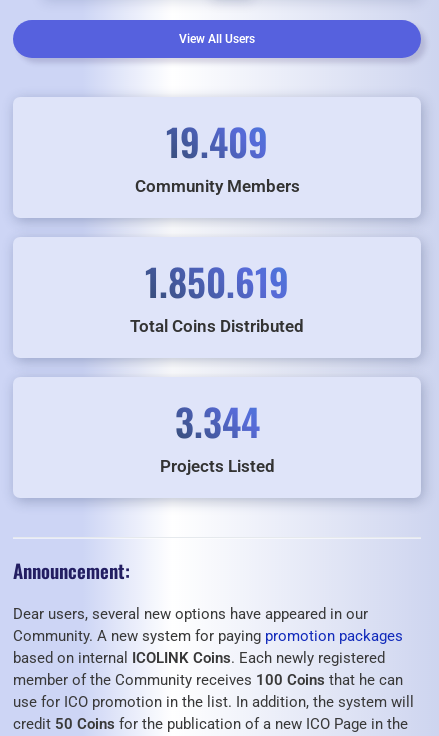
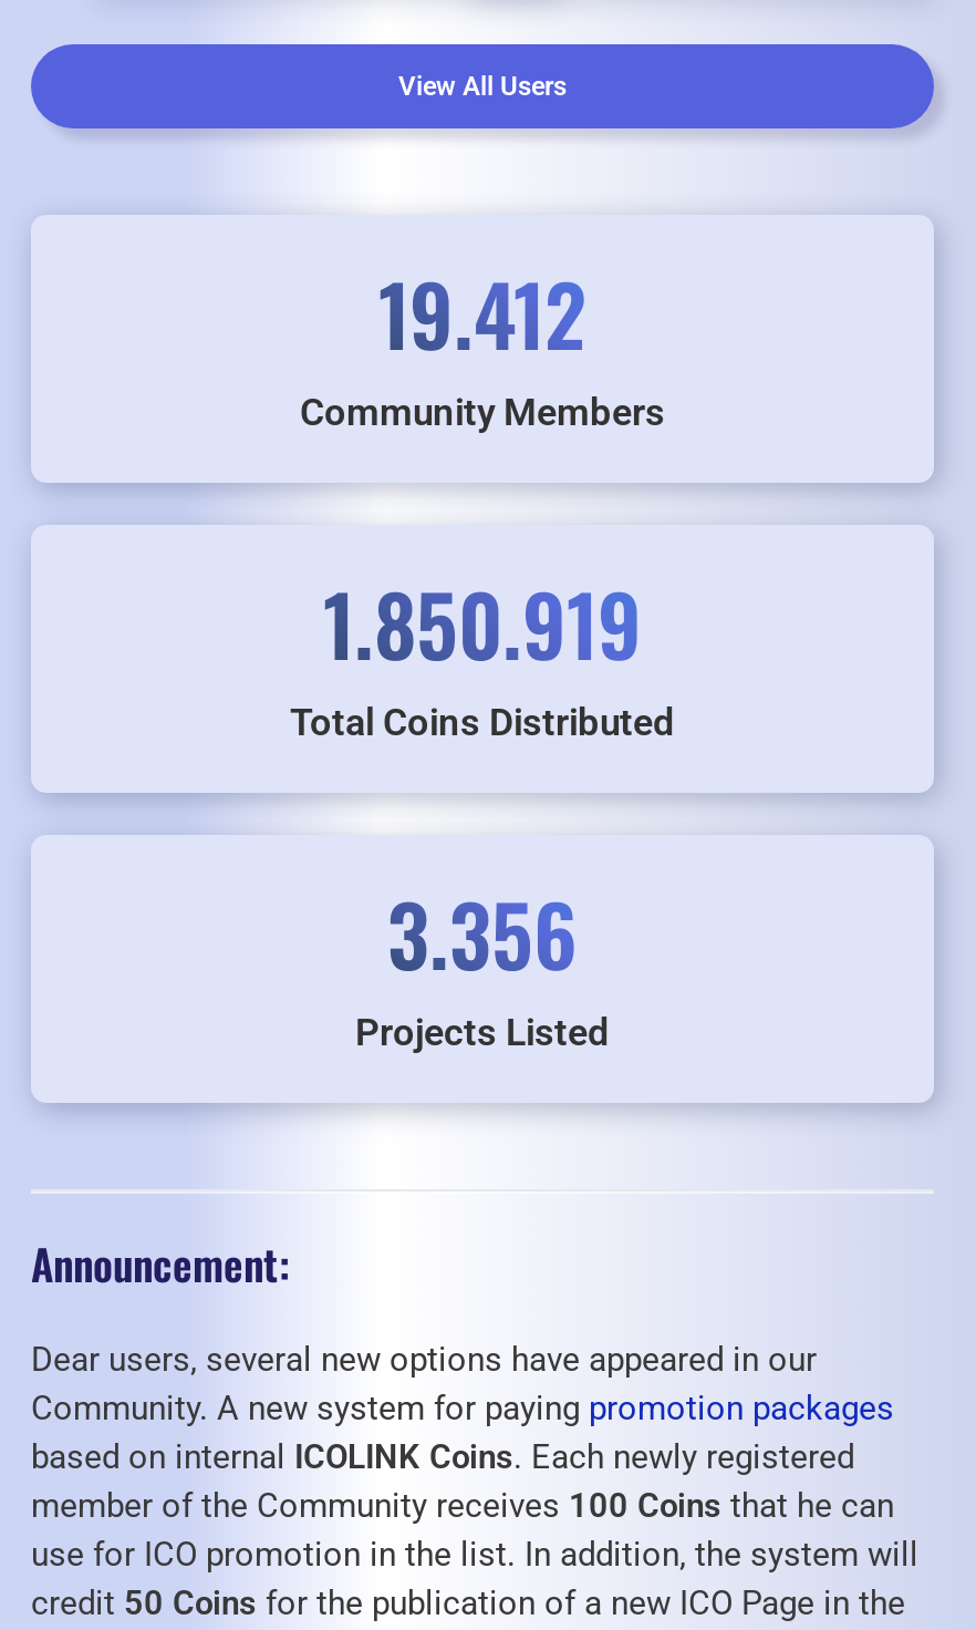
- 19.409
+ 19.412

- 1.850.619
+ 1.850.919

- 3.344
+ 3.356
